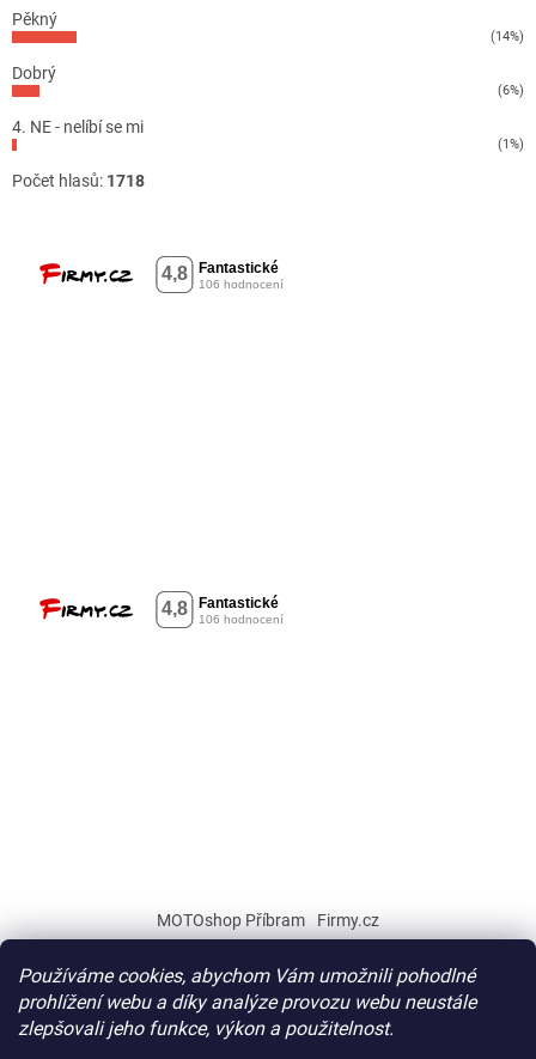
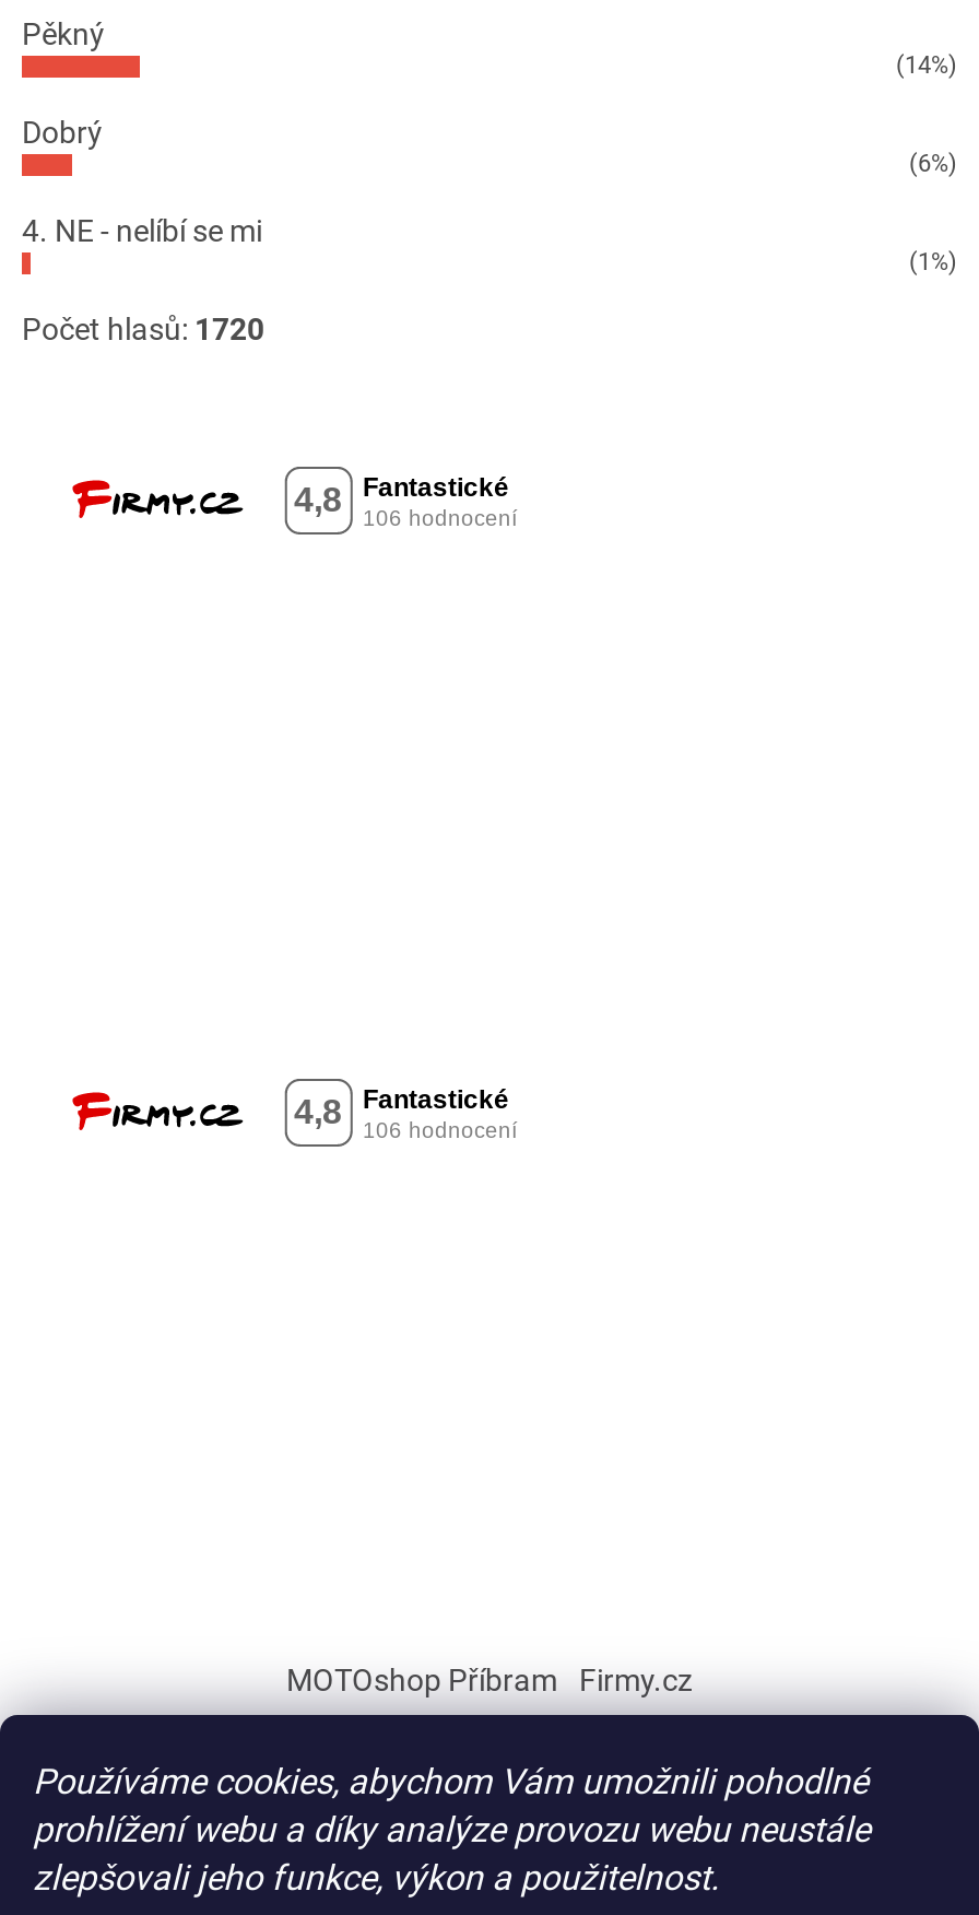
- Počet hlasů: 1718
+ Počet hlasů: 1720
